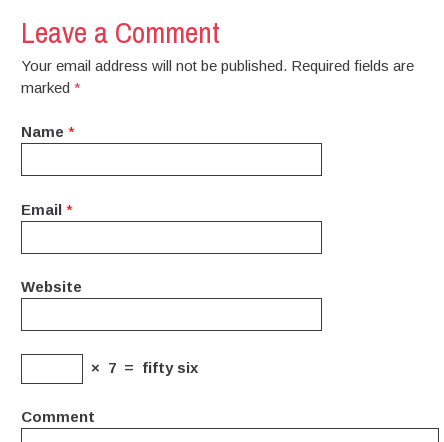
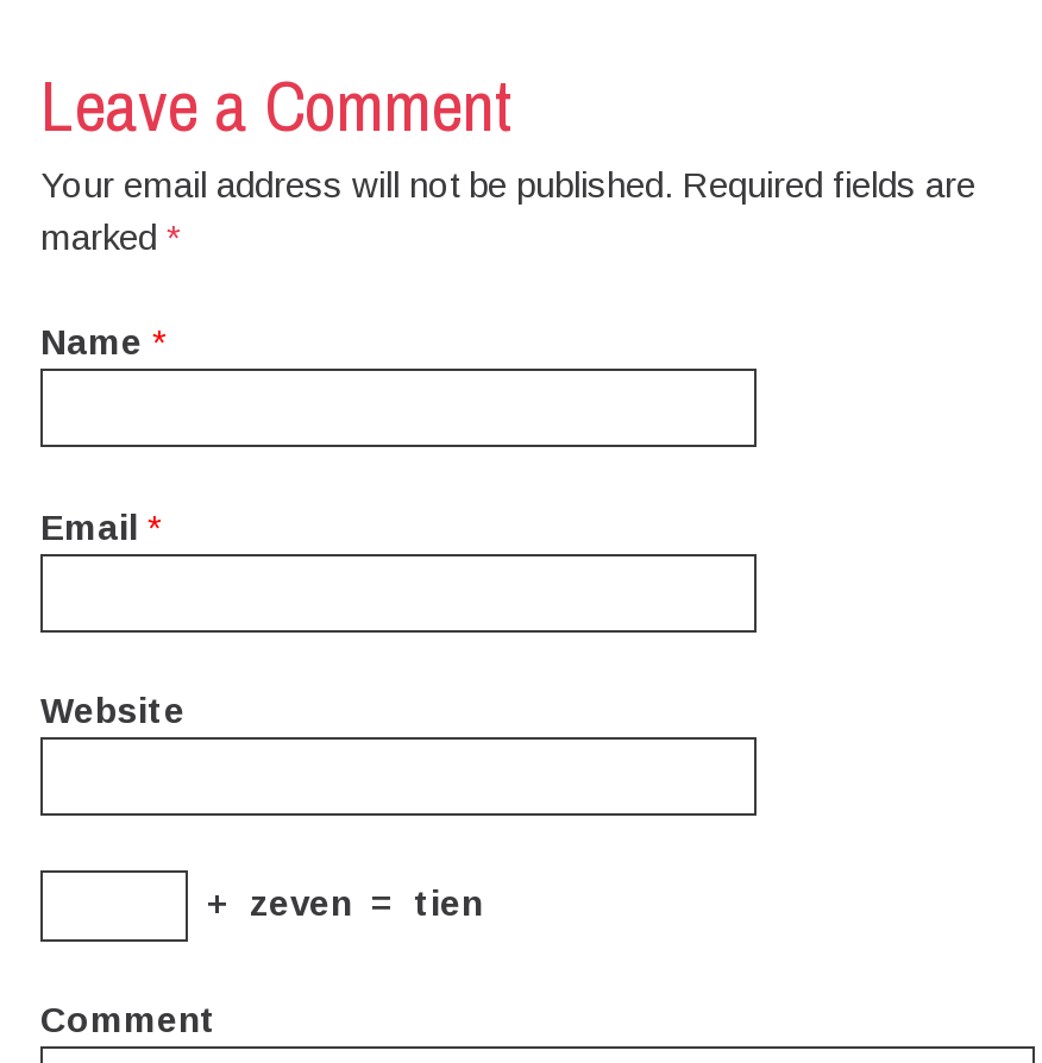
- × 7 = fifty six
+ + zeven = tien
